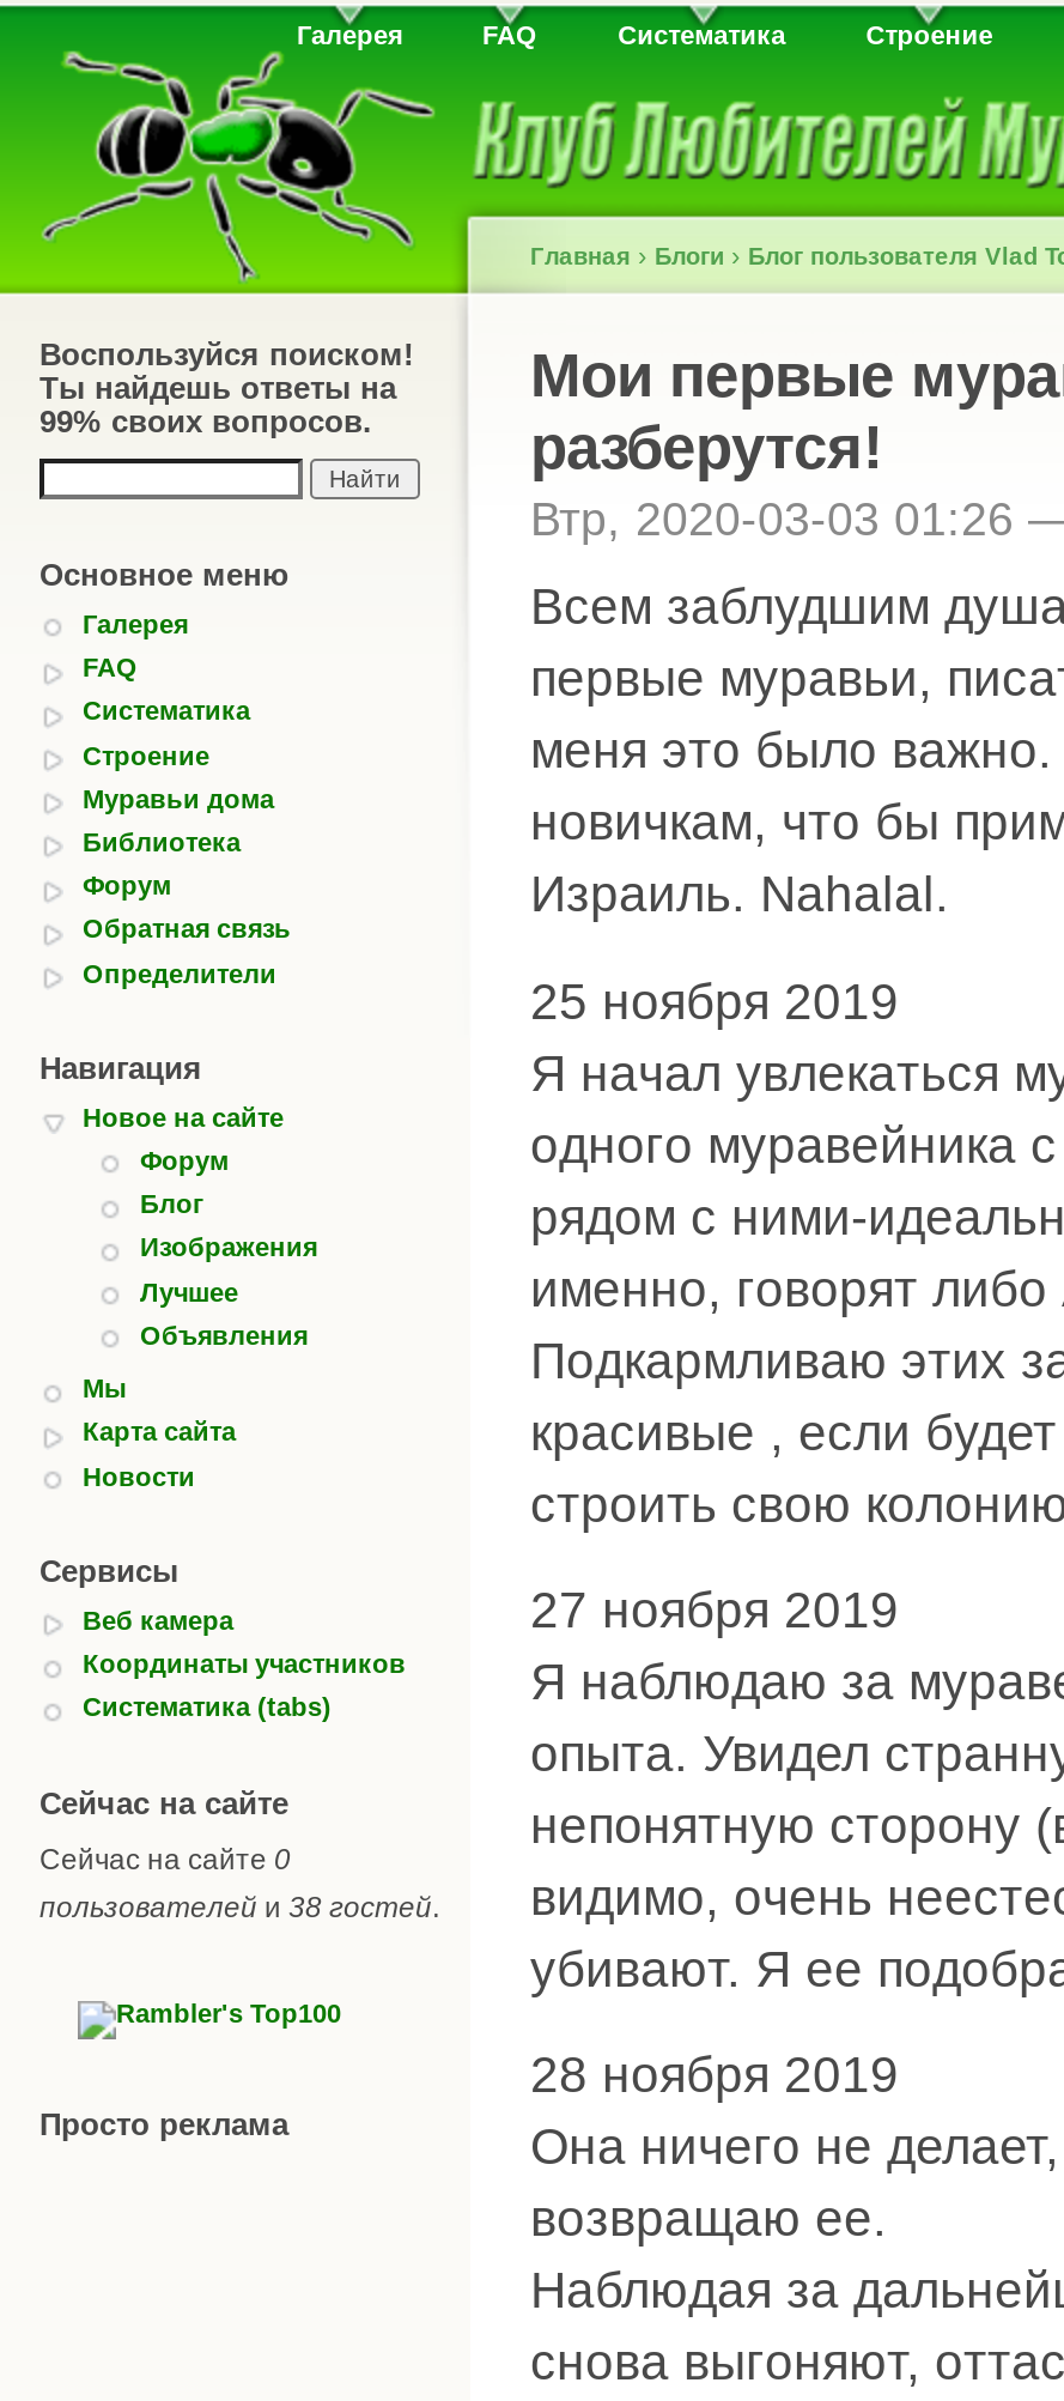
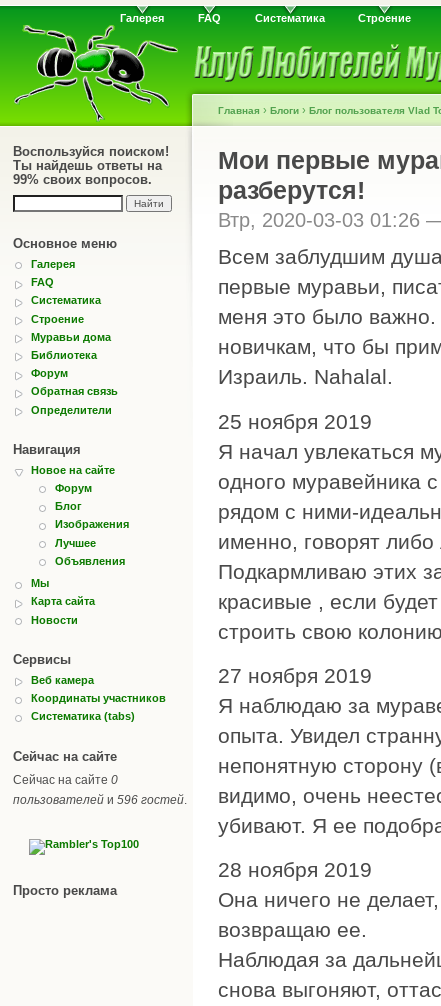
- пользователей и 38 гостей.
+ пользователей и 596 гостей.
